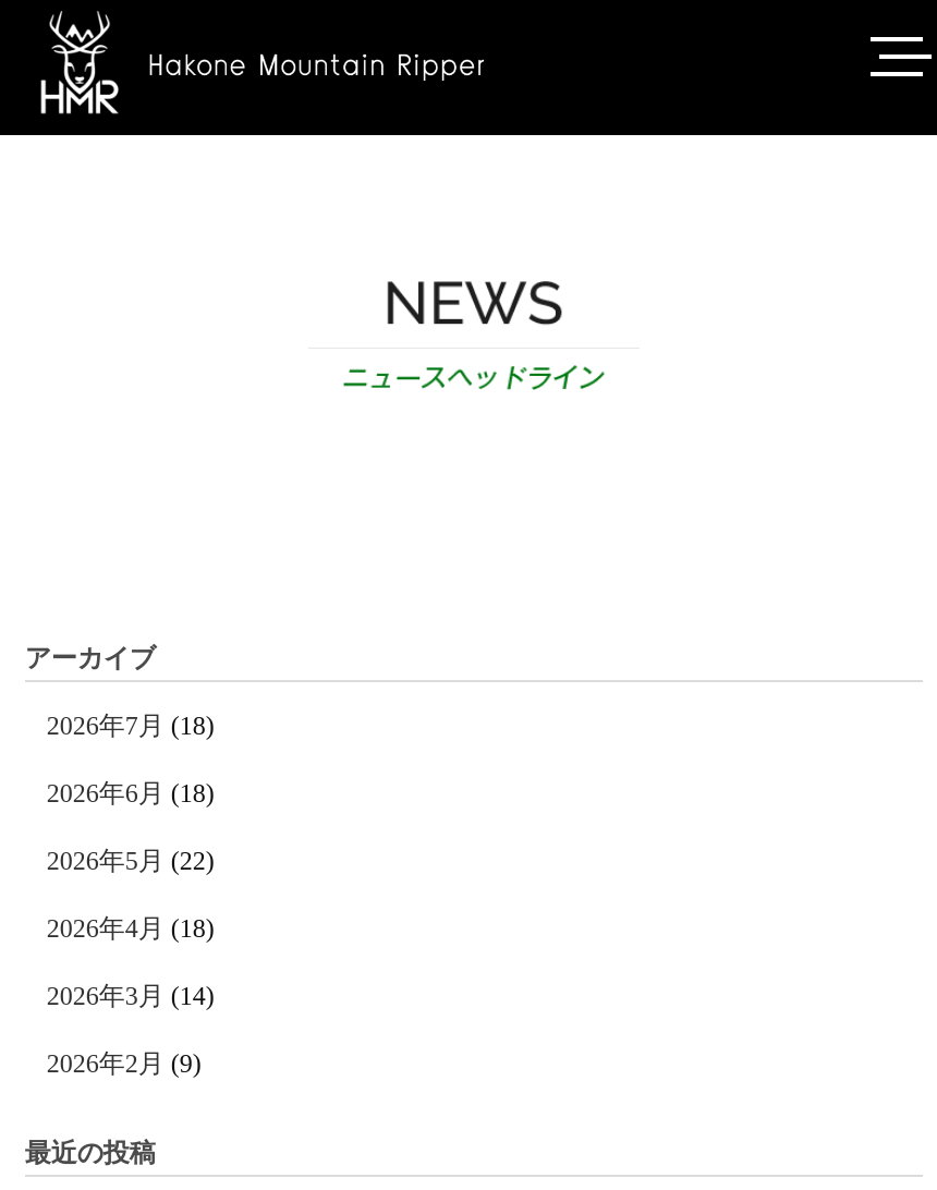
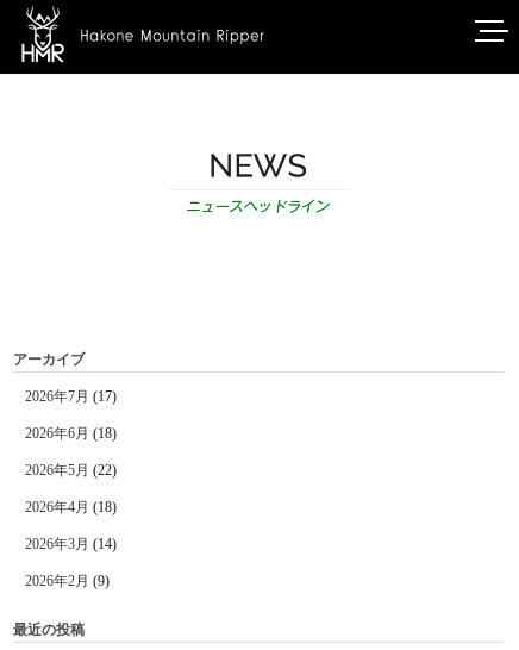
- 2026年7月(18)
+ 2026年7月(17)
